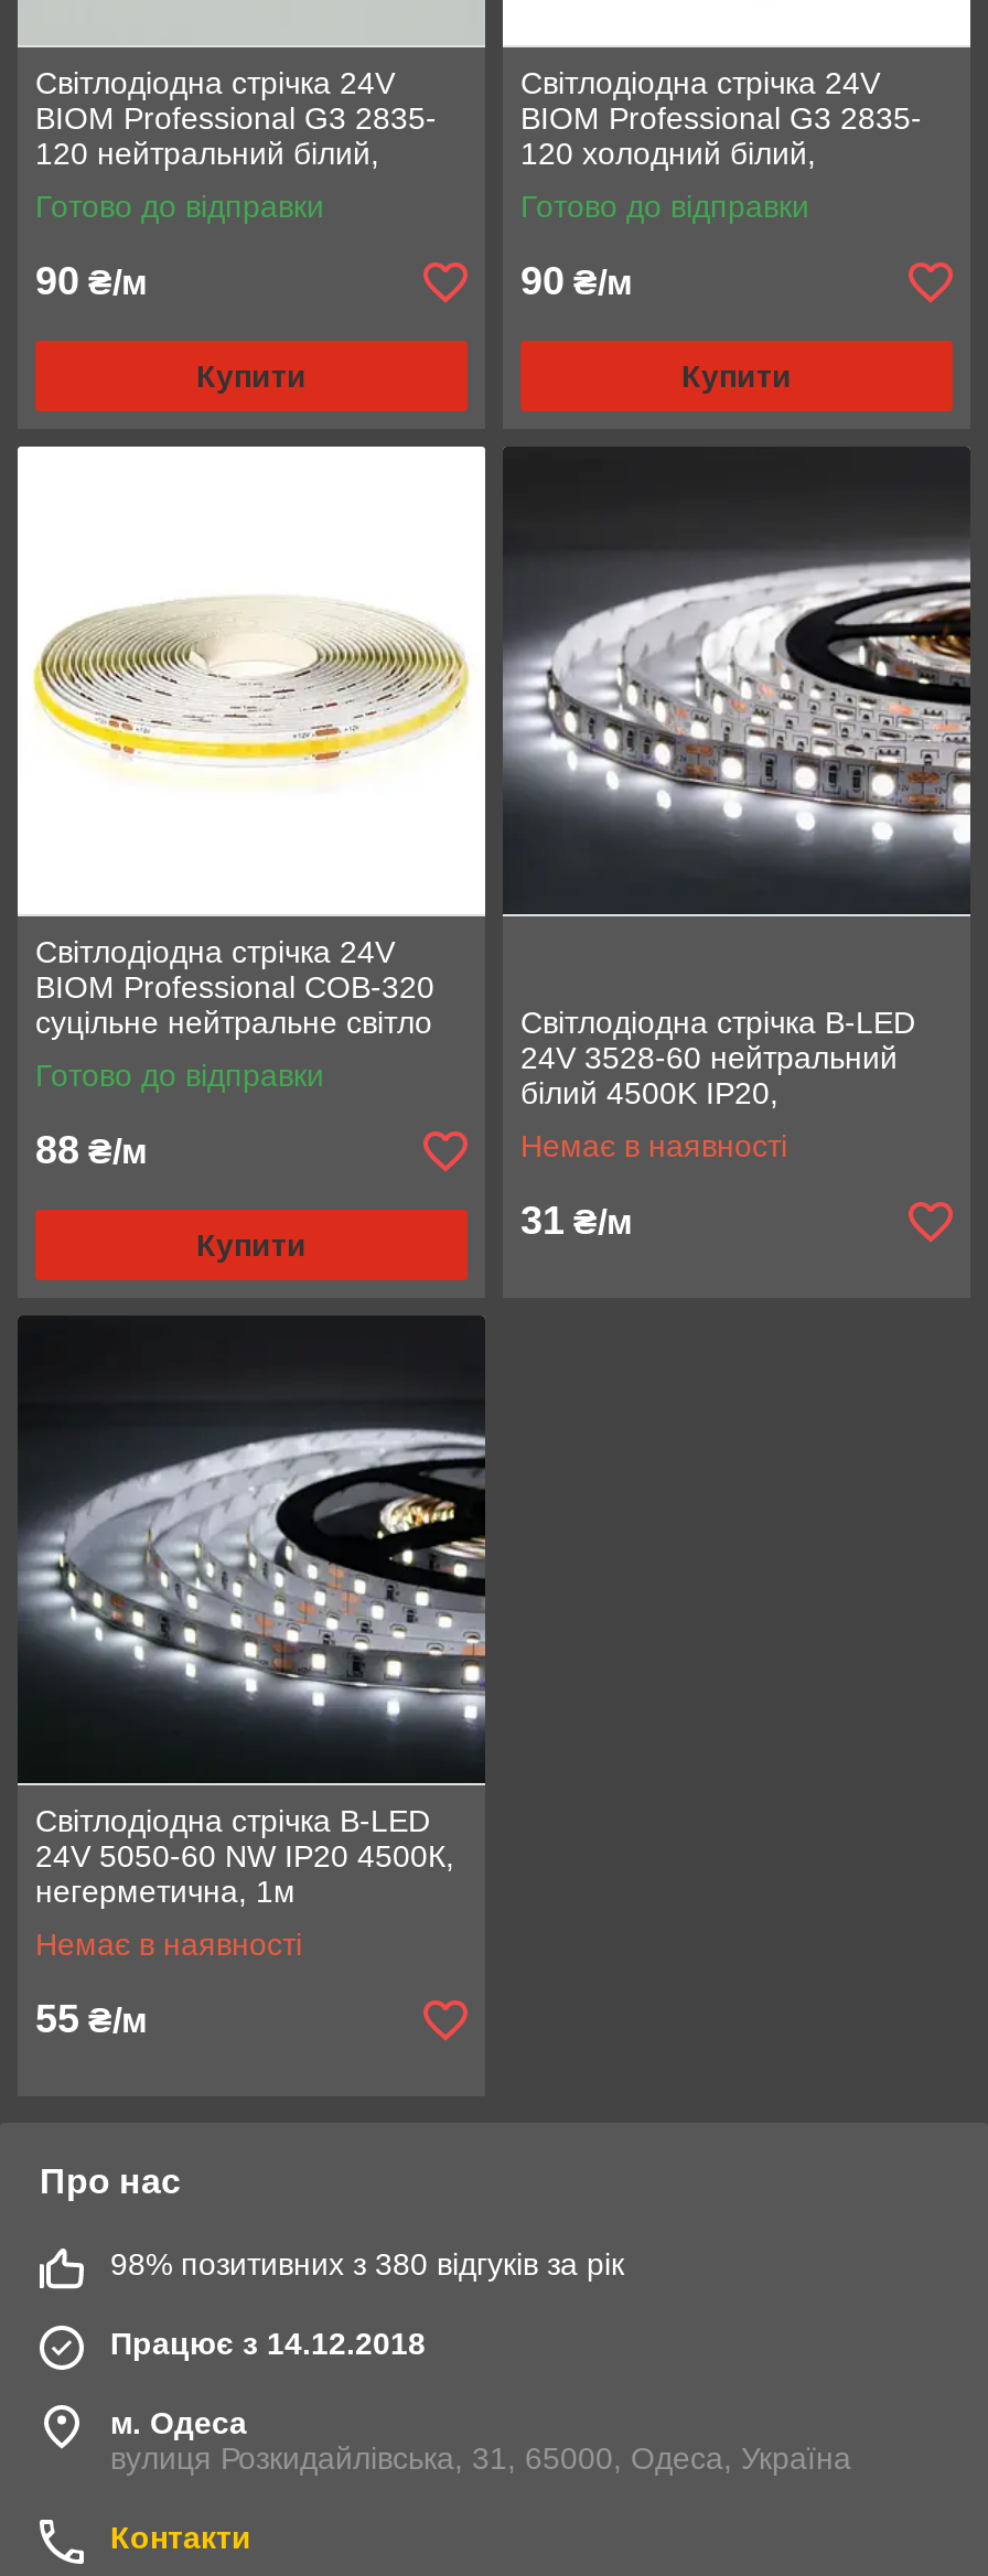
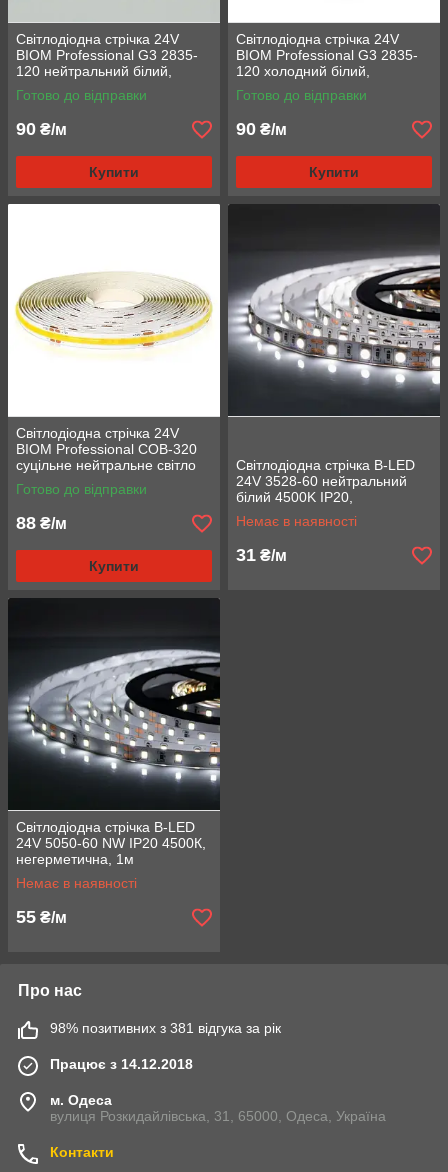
- 98% позитивних з 380 відгуків за рік
+ 98% позитивних з 381 відгука за рік
